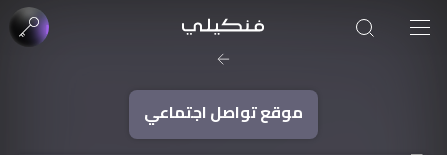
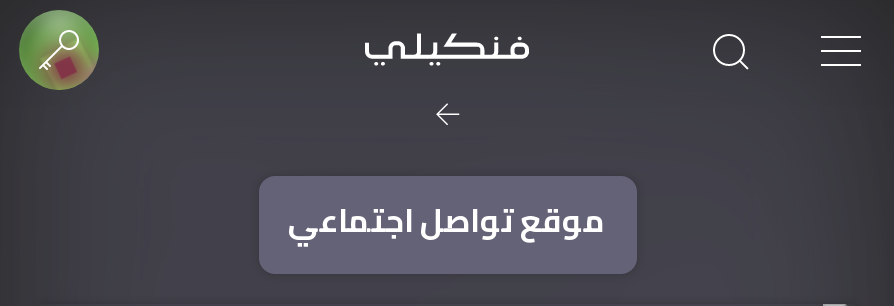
- [image]
+ [image]
